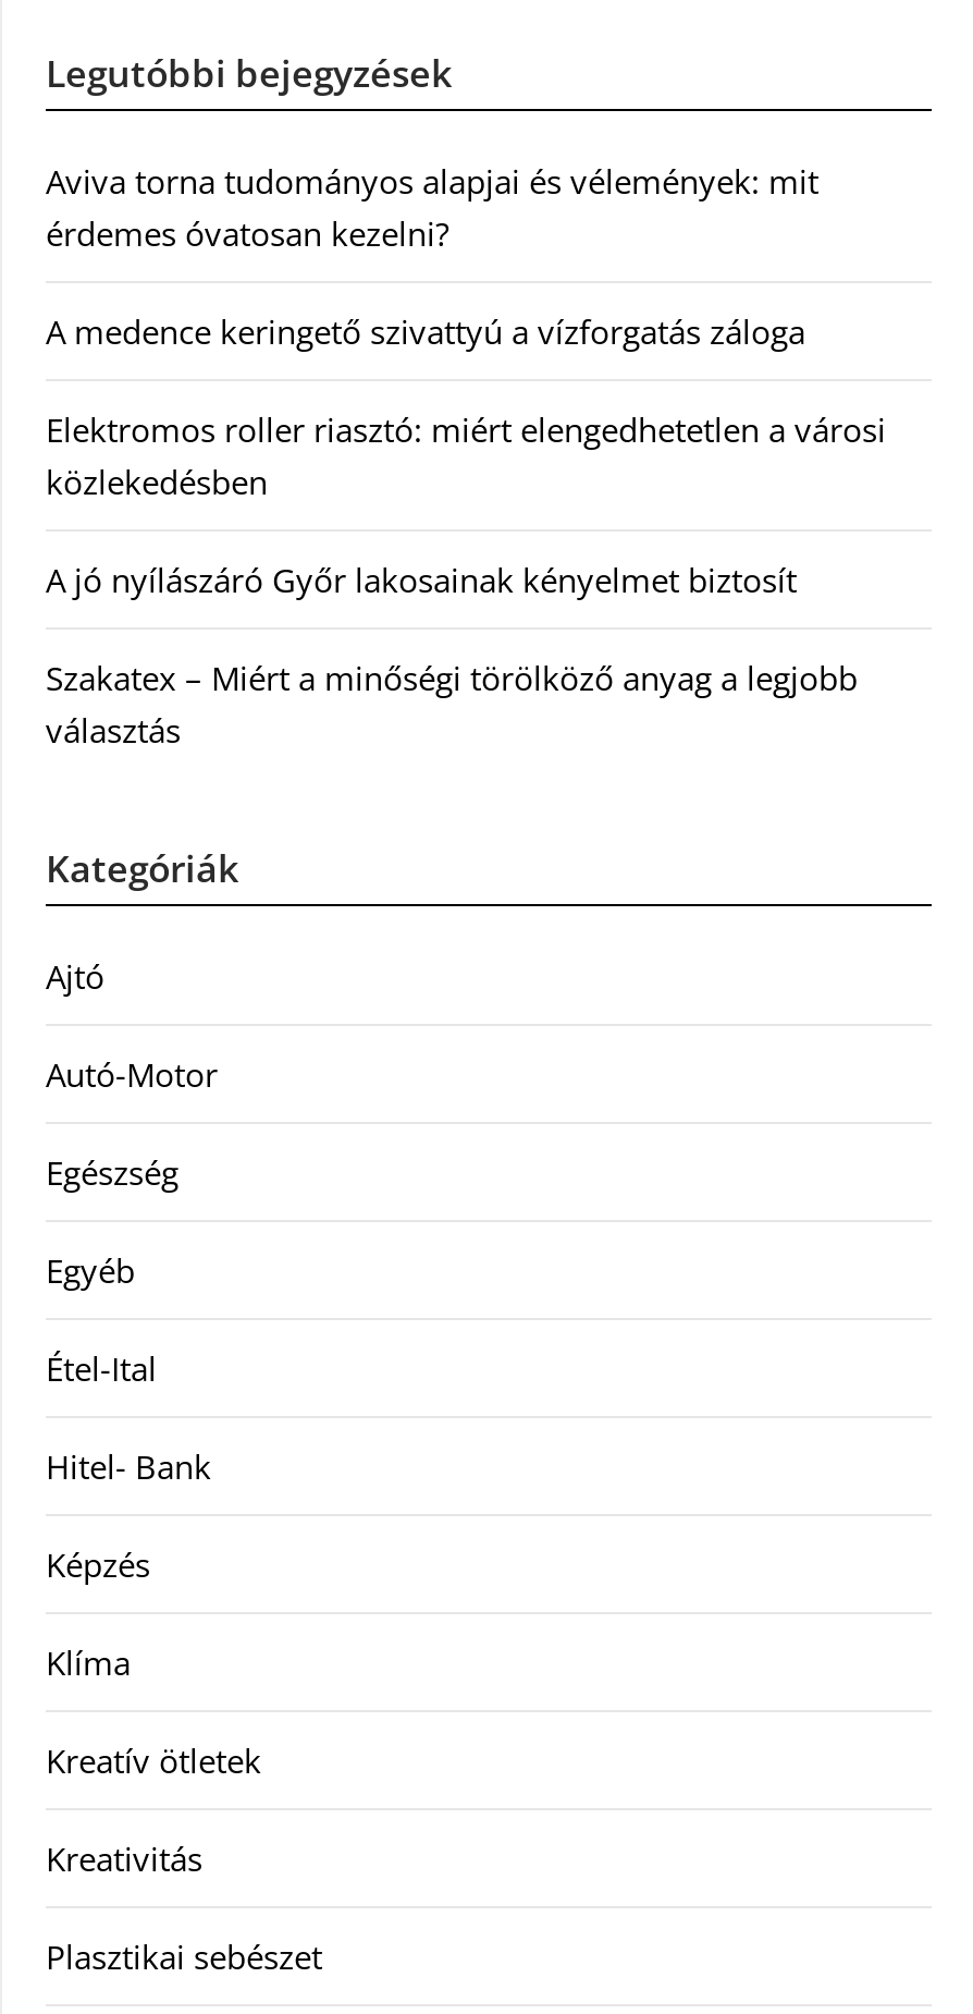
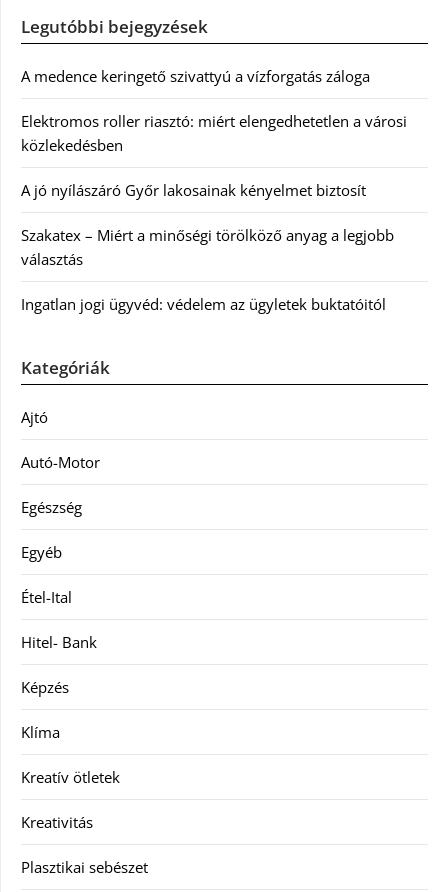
- Aviva torna tudományos alapjai és vélemények: mit
- érdemes óvatosan kezelni?

moved up: A medence keringető szivattyú a vízforgatás záloga | Elektromos roller riasztó: miért elengedhetetlen a városi | közlekedésben | A jó nyílászáró Győr lakosainak kényelmet biztosít | Szakatex – Miért a minőségi törölköző anyag a legjobb | választás

+ Ingatlan jogi ügyvéd: védelem az ügyletek buktatóitól
